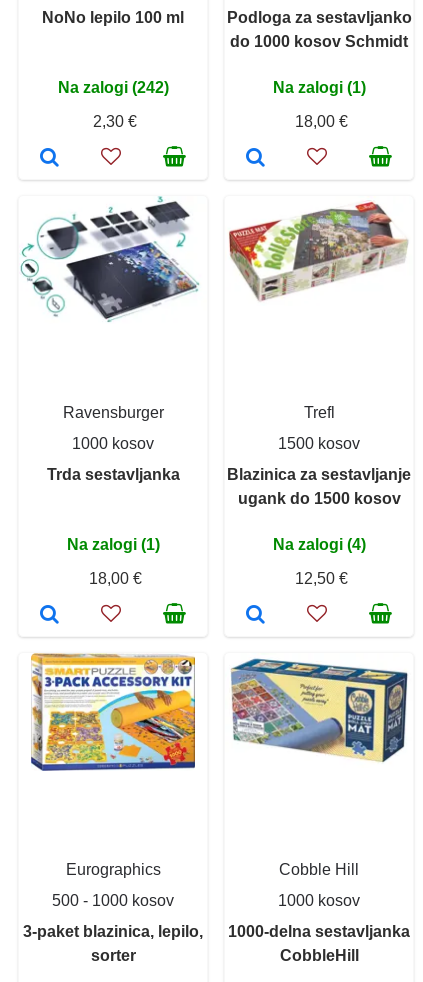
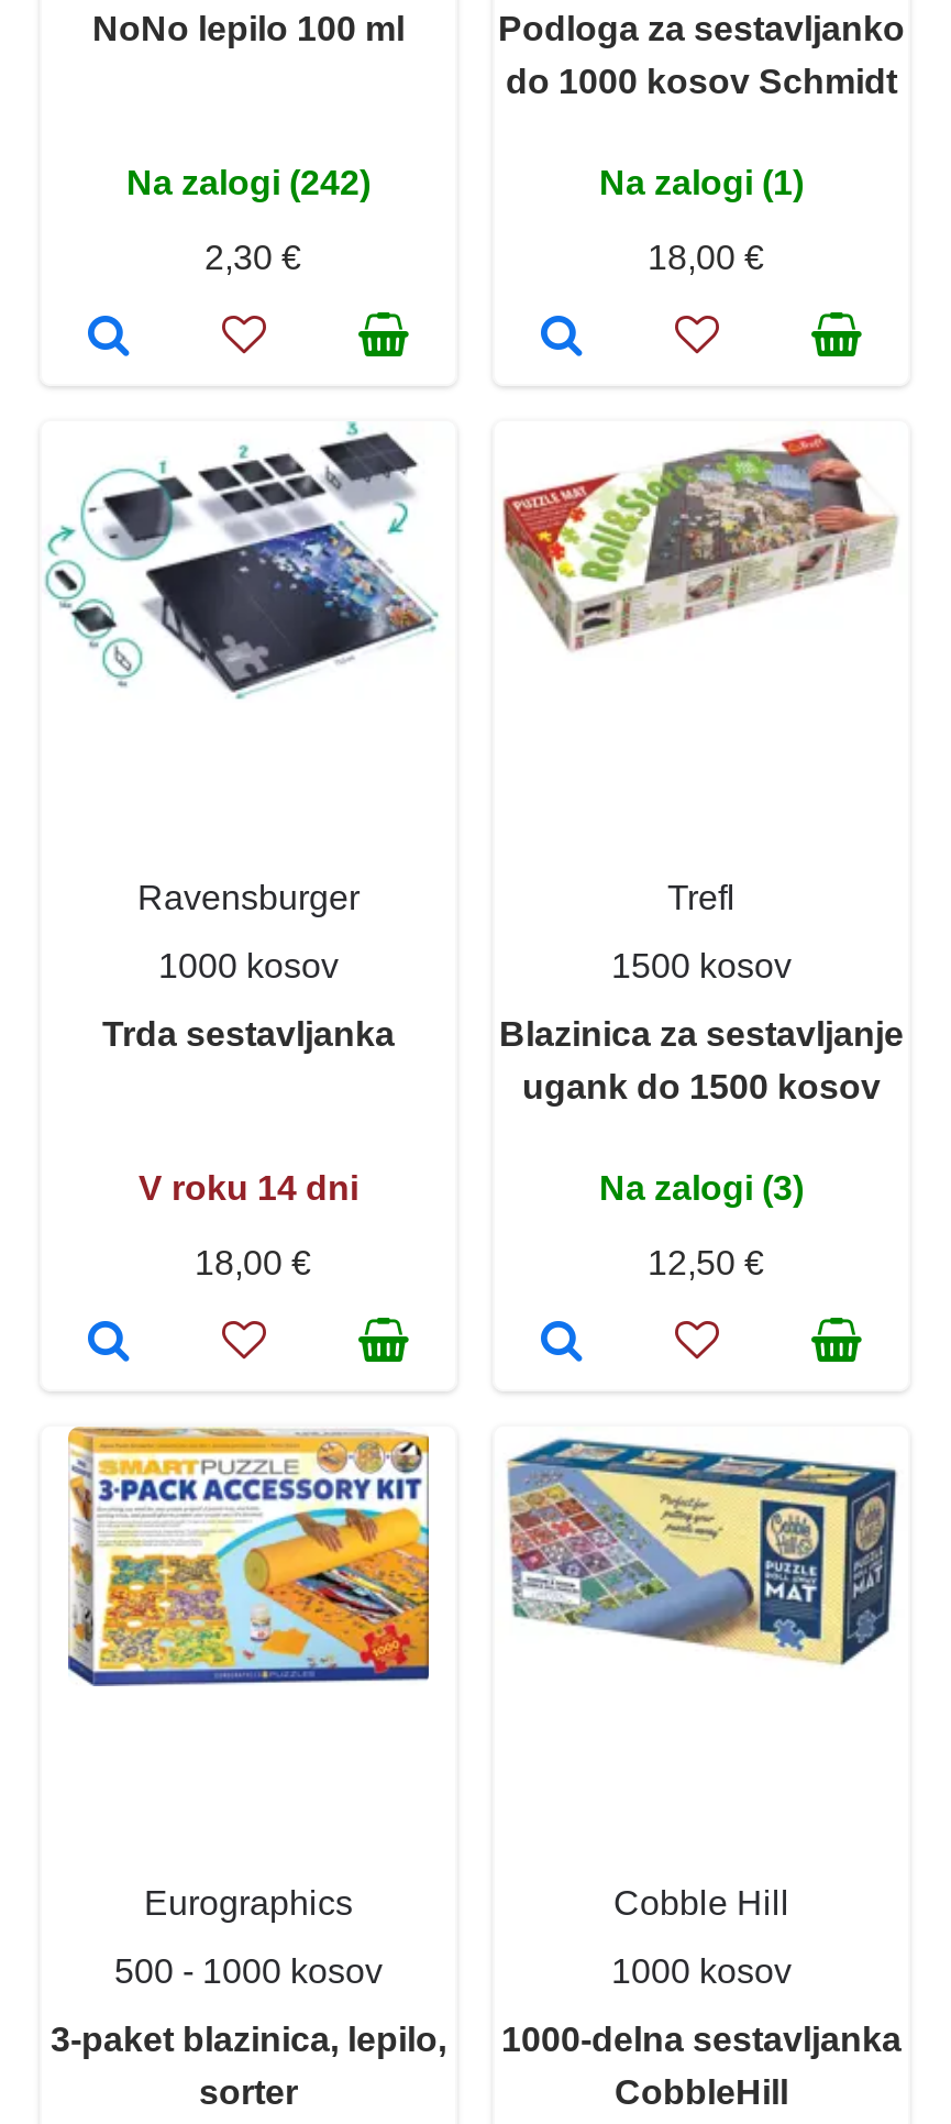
- Na zalogi (1)
+ V roku 14 dni

- Na zalogi (4)
+ Na zalogi (3)
